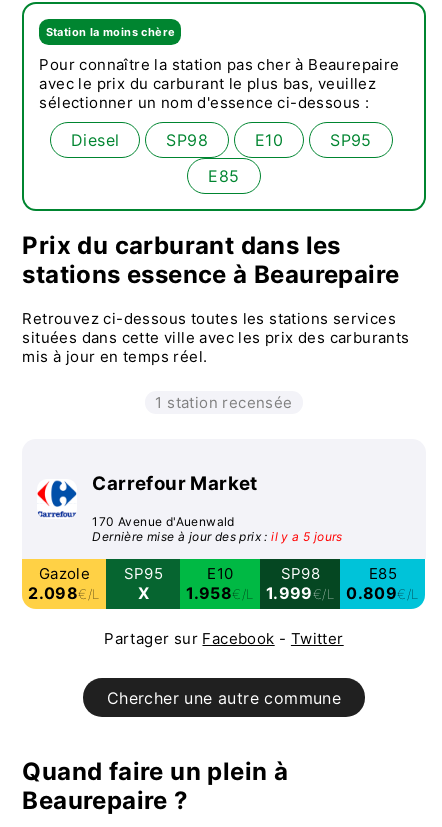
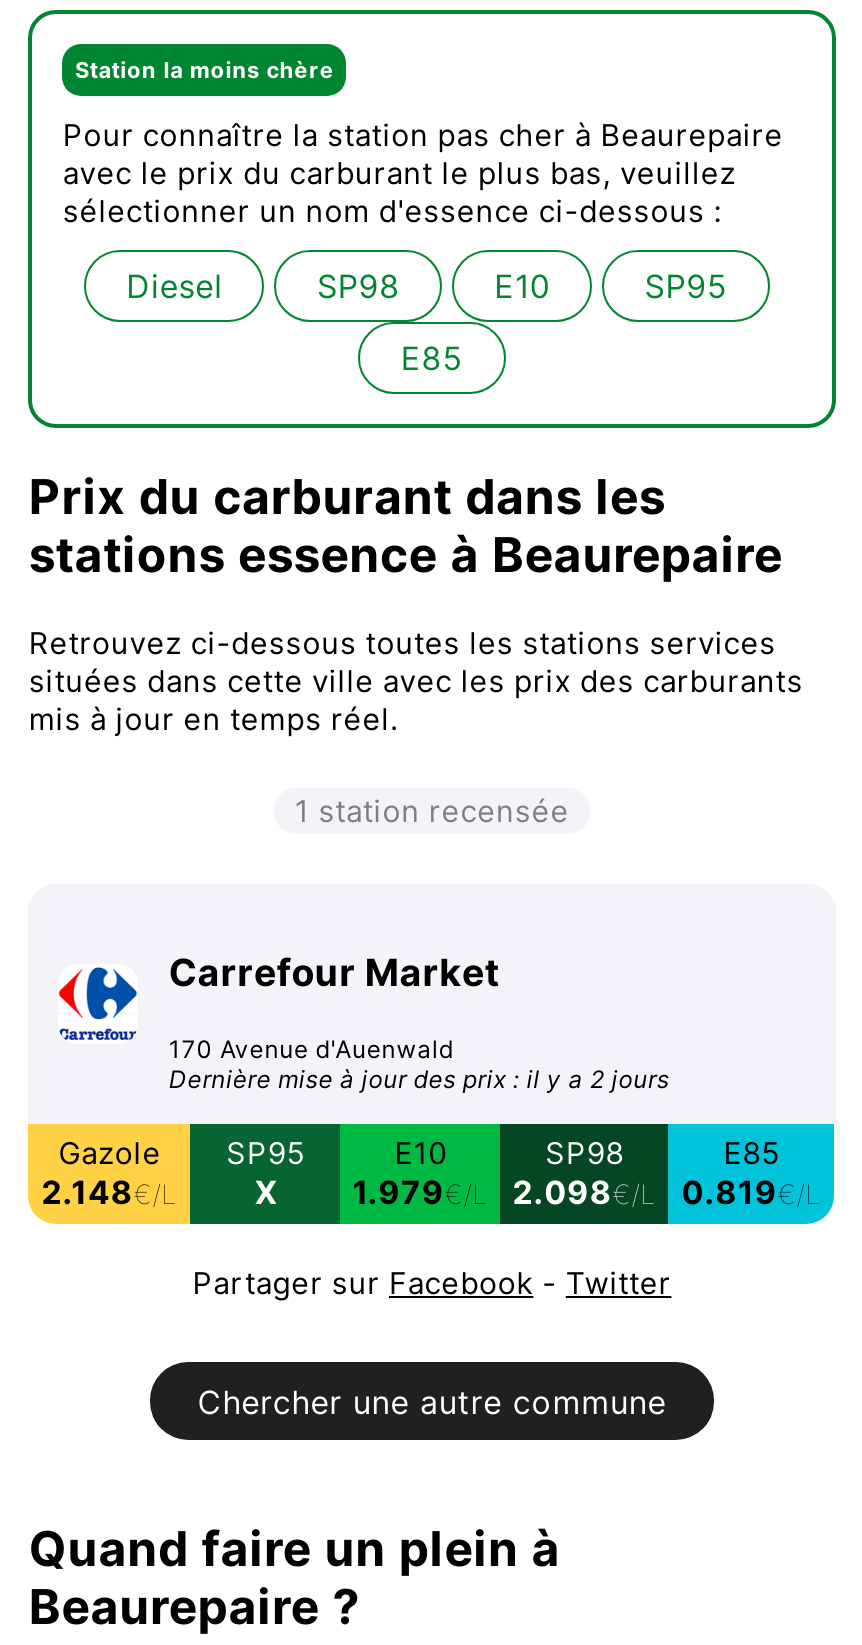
- Dernière mise à jour des prix : il y a 5 jours
+ Dernière mise à jour des prix : il y a 2 jours

- 2.098€/L
+ 2.148€/L

- 1.958€/L
+ 1.979€/L

- 1.999€/L
+ 2.098€/L

- 0.809€/L
+ 0.819€/L
